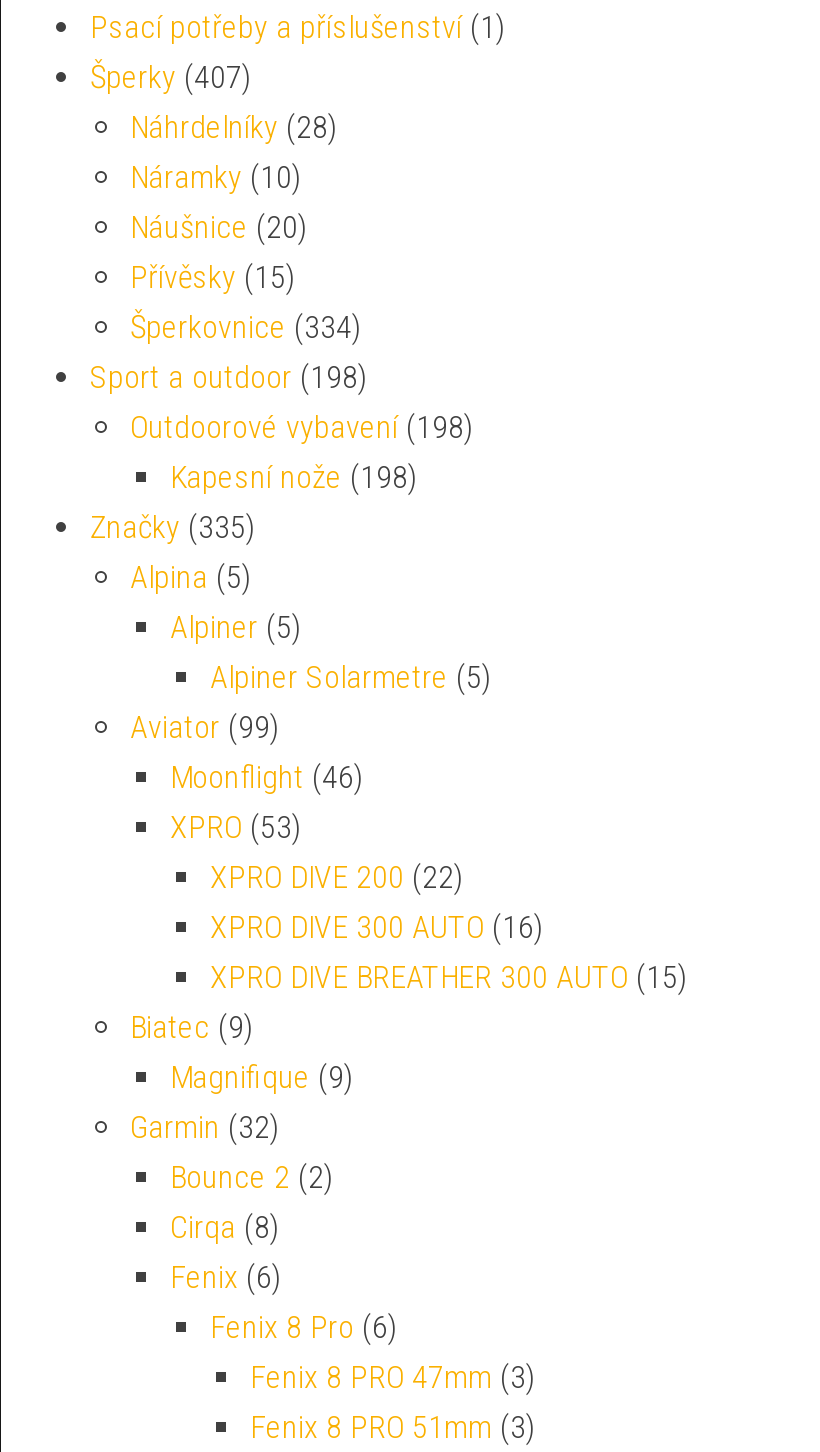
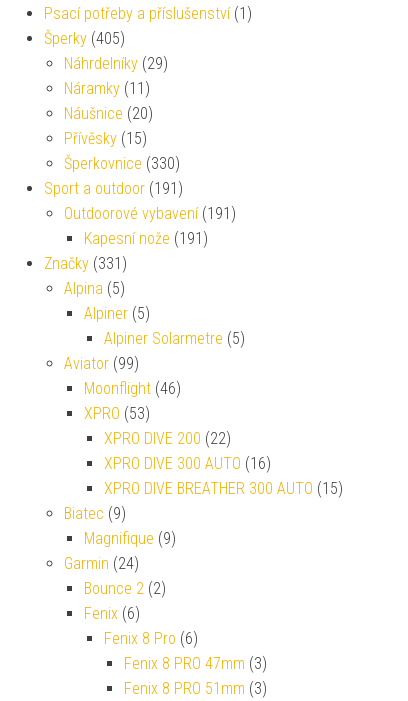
- Šperky (407)
+ Šperky (405)

- Náhrdelníky (28)
+ Náhrdelníky (29)

- Náramky (10)
+ Náramky (11)

- Šperkovnice (334)
+ Šperkovnice (330)

- Sport a outdoor (198)
+ Sport a outdoor (191)

- Outdoorové vybavení (198)
+ Outdoorové vybavení (191)

- Kapesní nože (198)
+ Kapesní nože (191)

- Značky (335)
+ Značky (331)

- Garmin (32)
+ Garmin (24)

- Cirqa (8)
